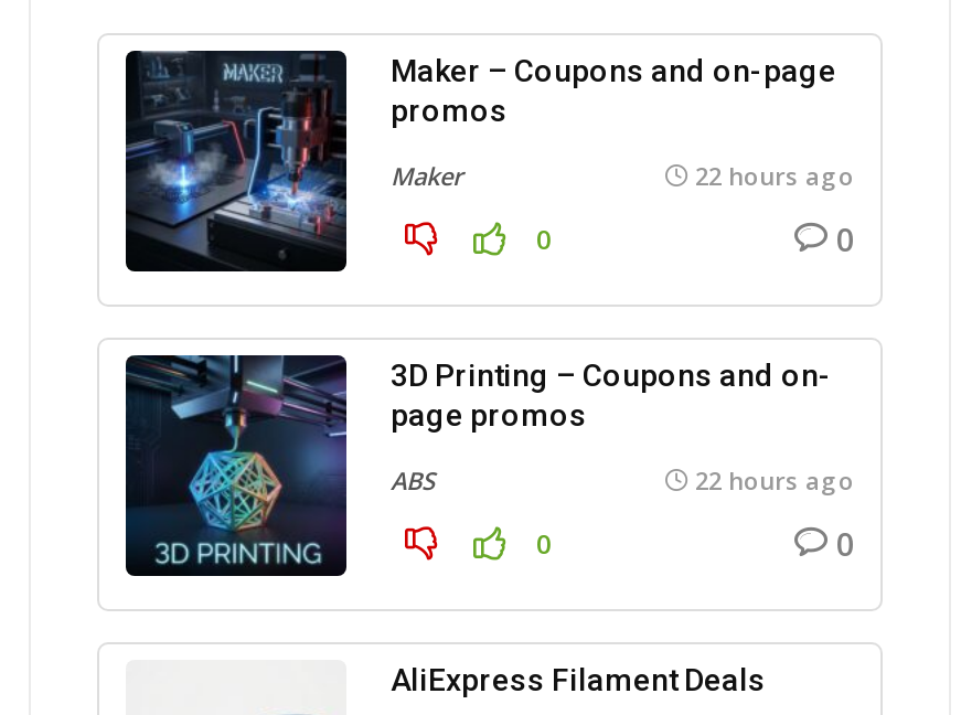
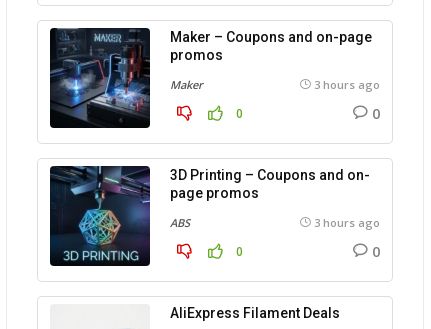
- 22 hours ago
+ 3 hours ago

- 22 hours ago
+ 3 hours ago
